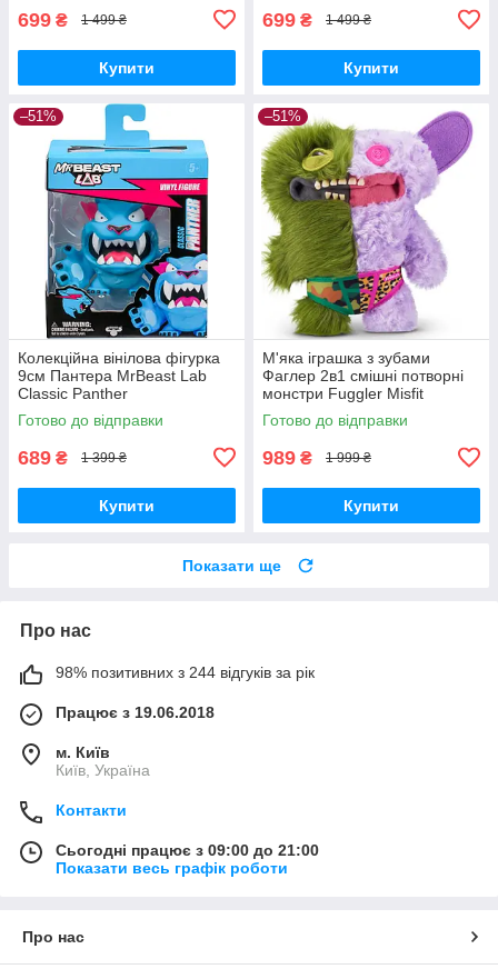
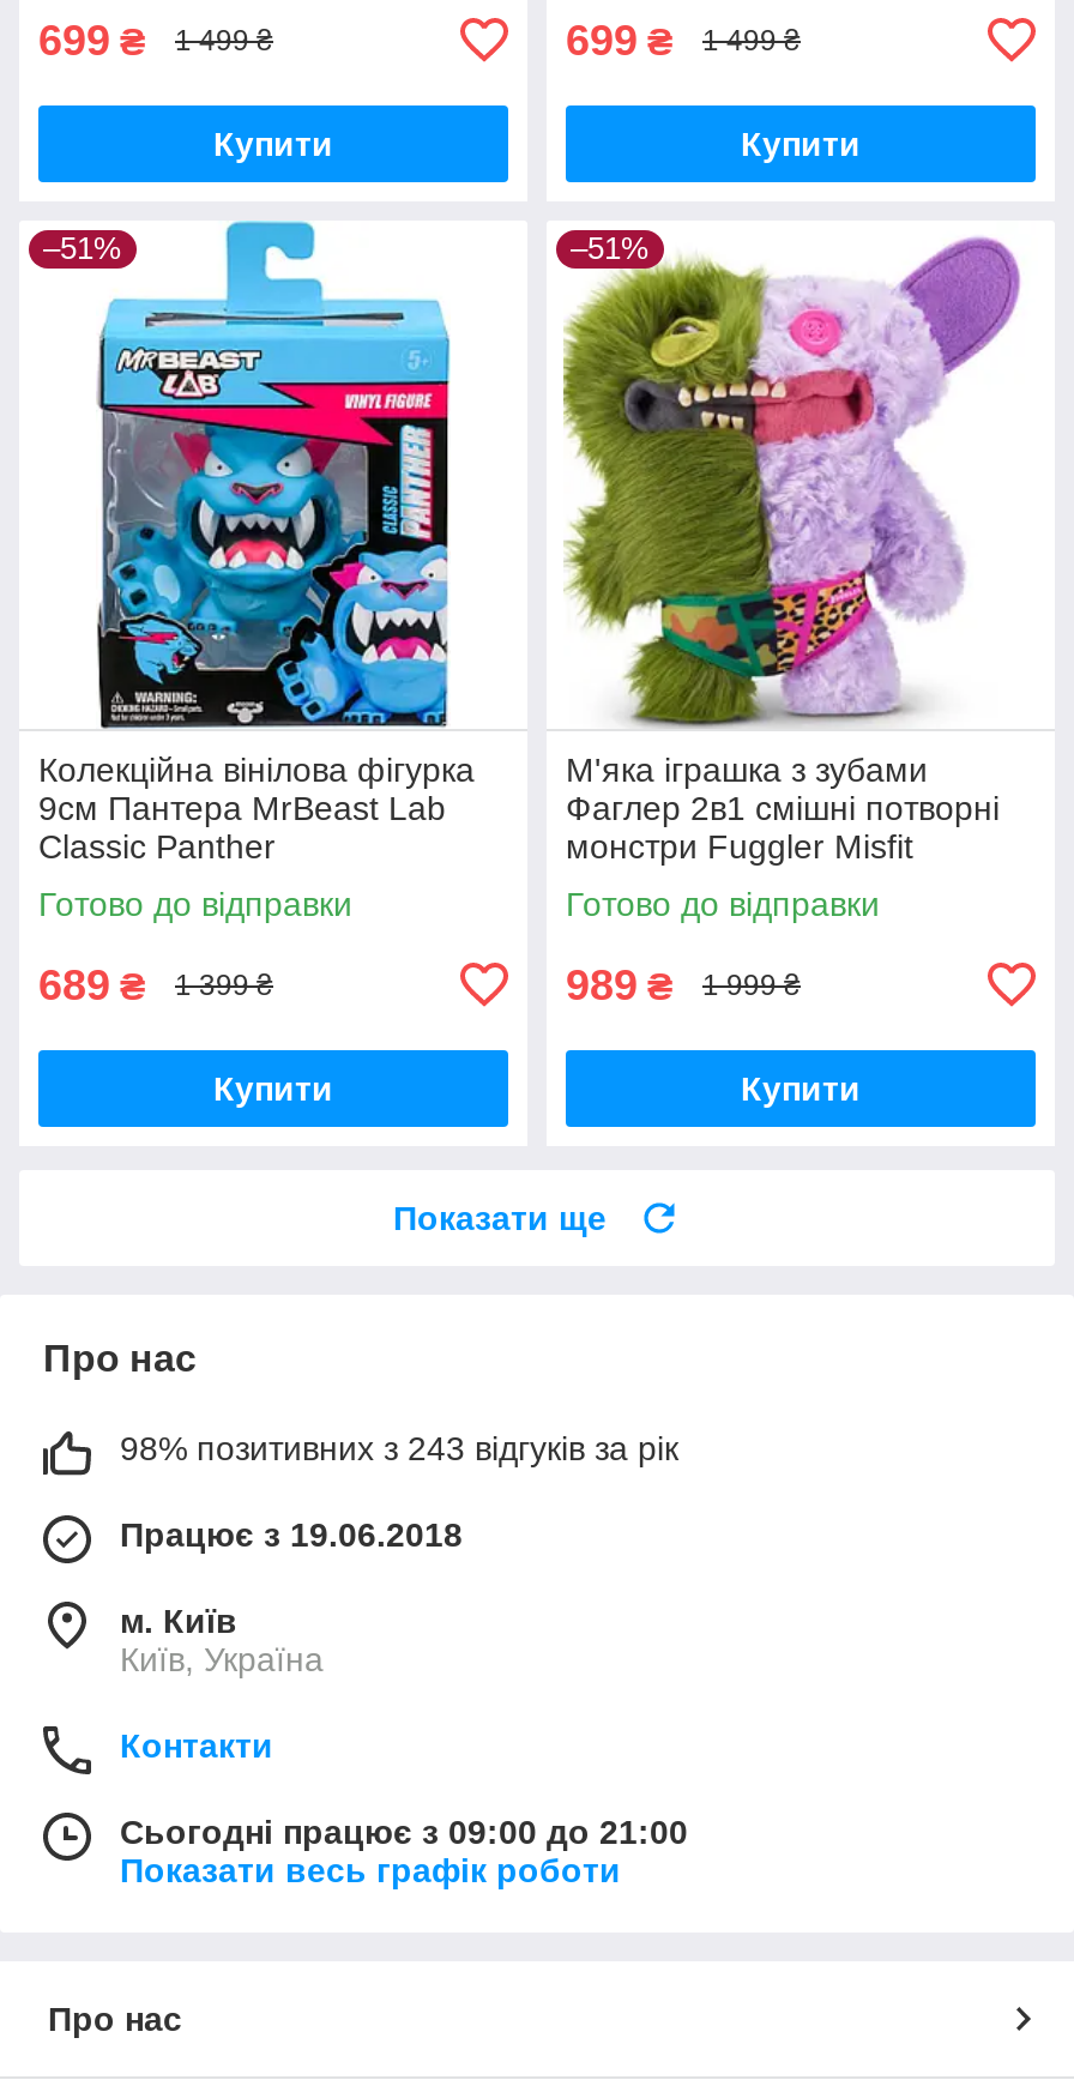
- 98% позитивних з 244 відгуків за рік
+ 98% позитивних з 243 відгуків за рік
